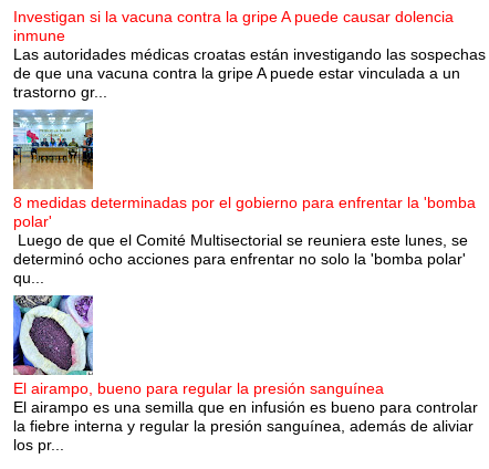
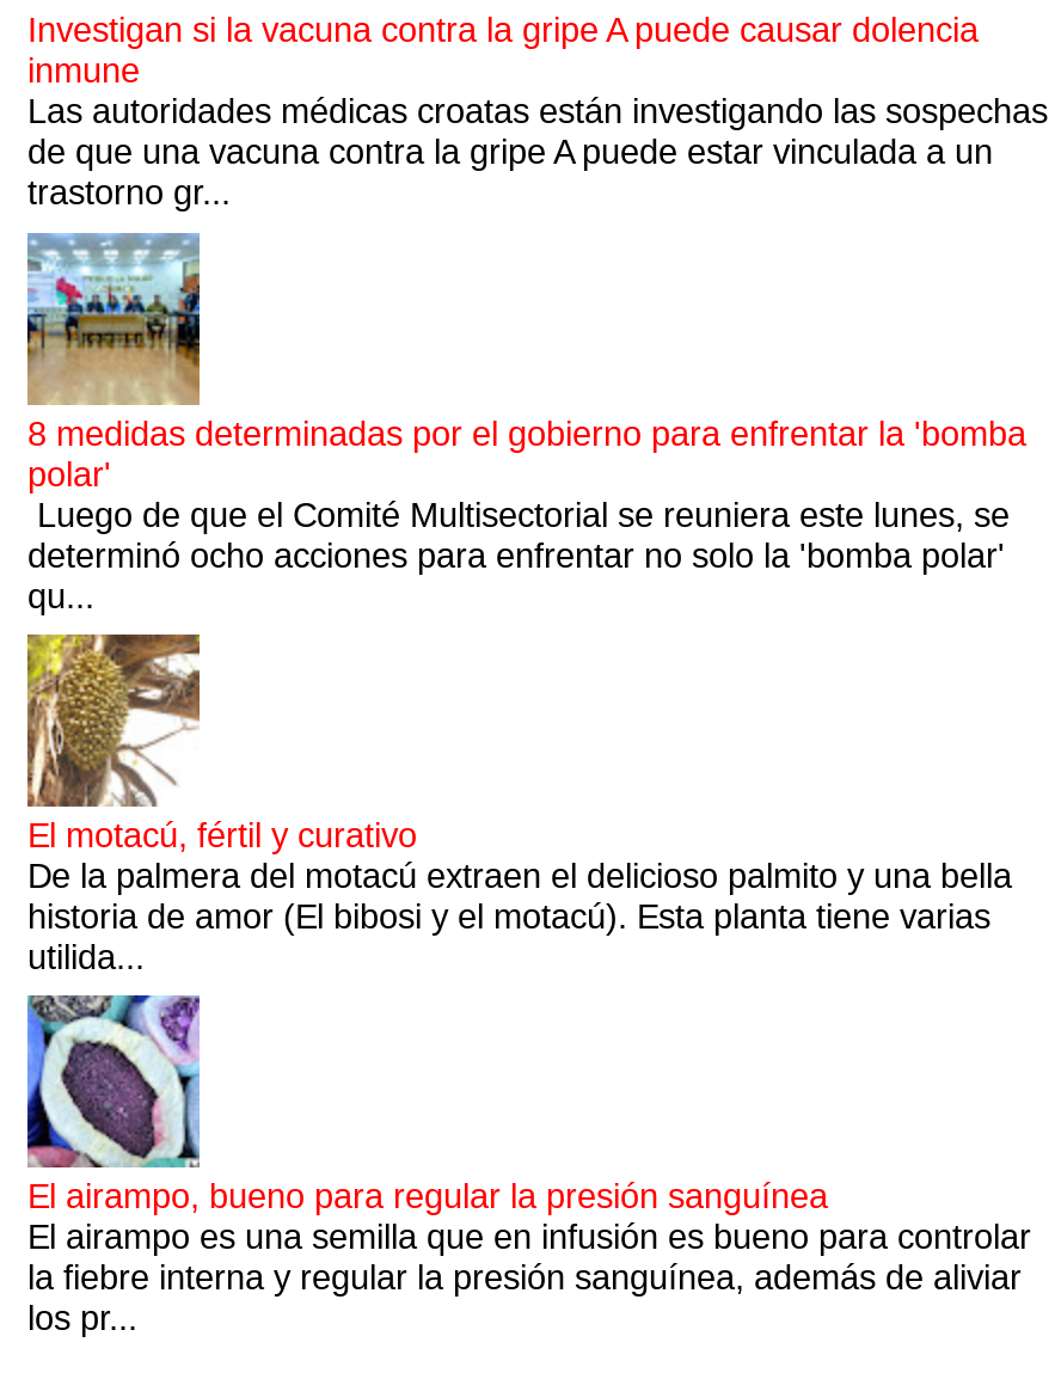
+ [image]
+ El motacú, fértil y curativo
+ De la palmera del motacú extraen el delicioso palmito y una bella
+ historia de amor (El bibosi y el motacú). Esta planta tiene varias
+ utilida...
